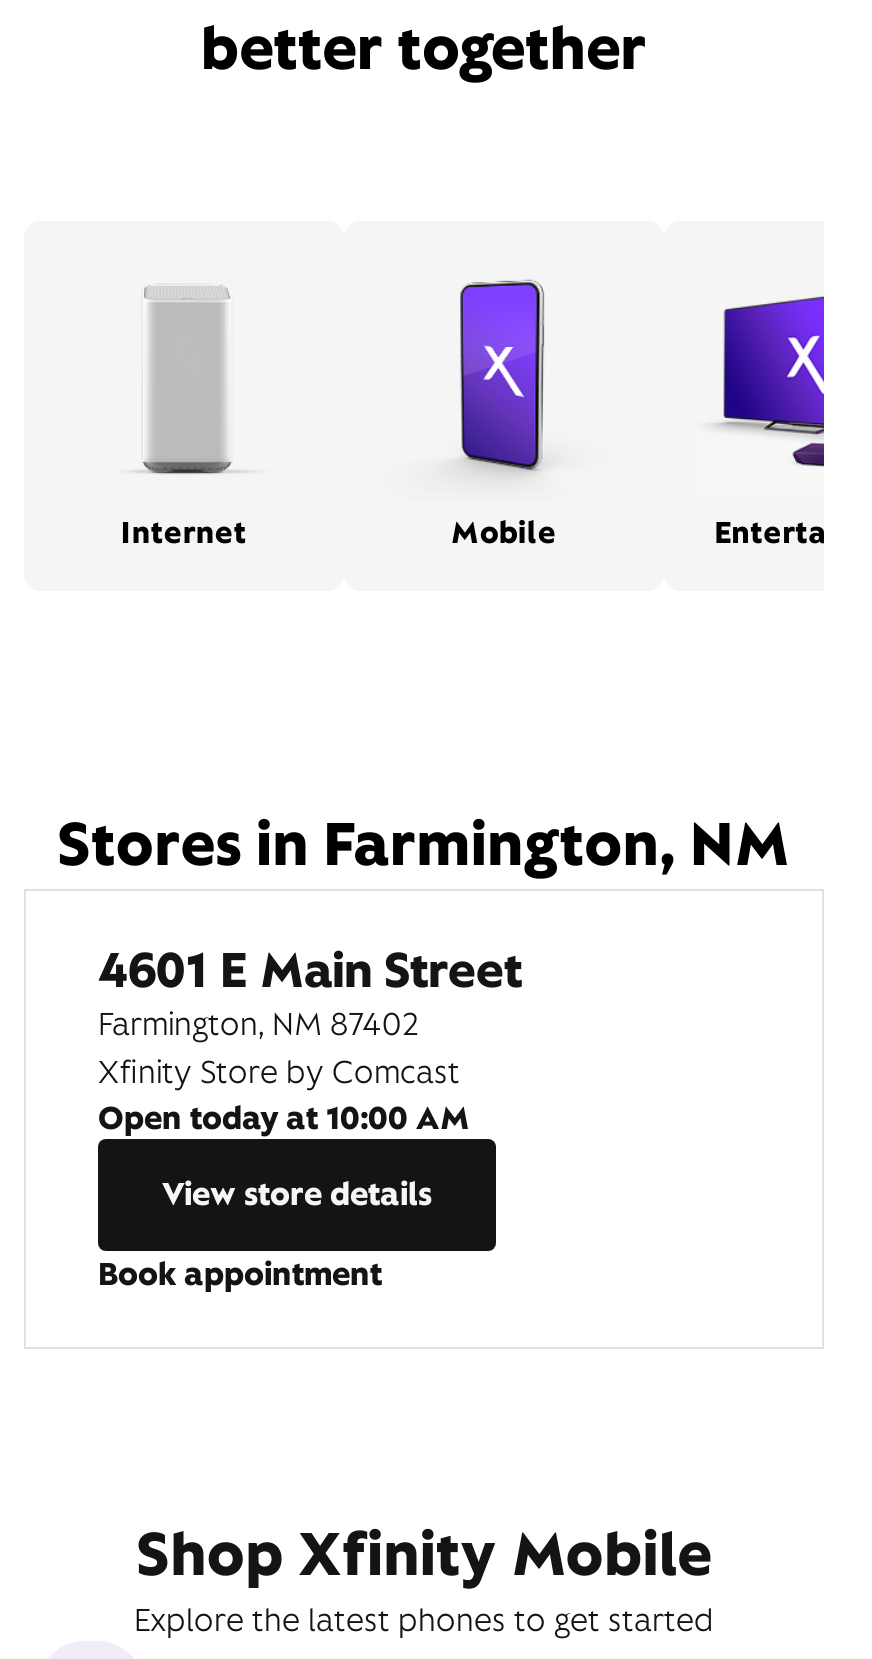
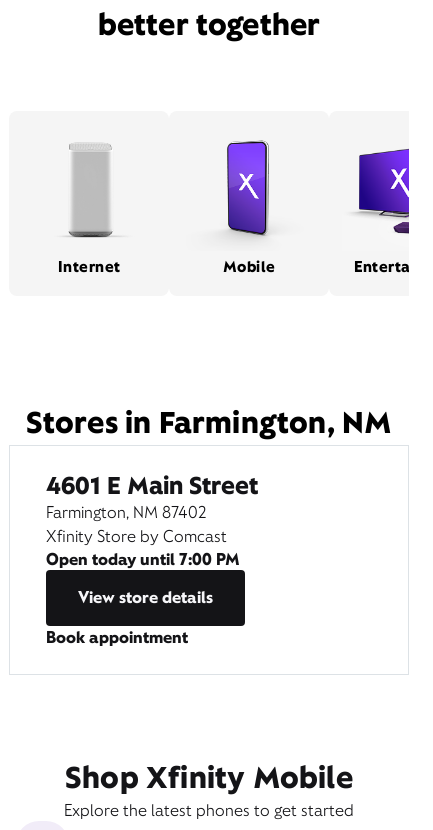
- Open today at 10:00 AM
+ Open today until 7:00 PM
